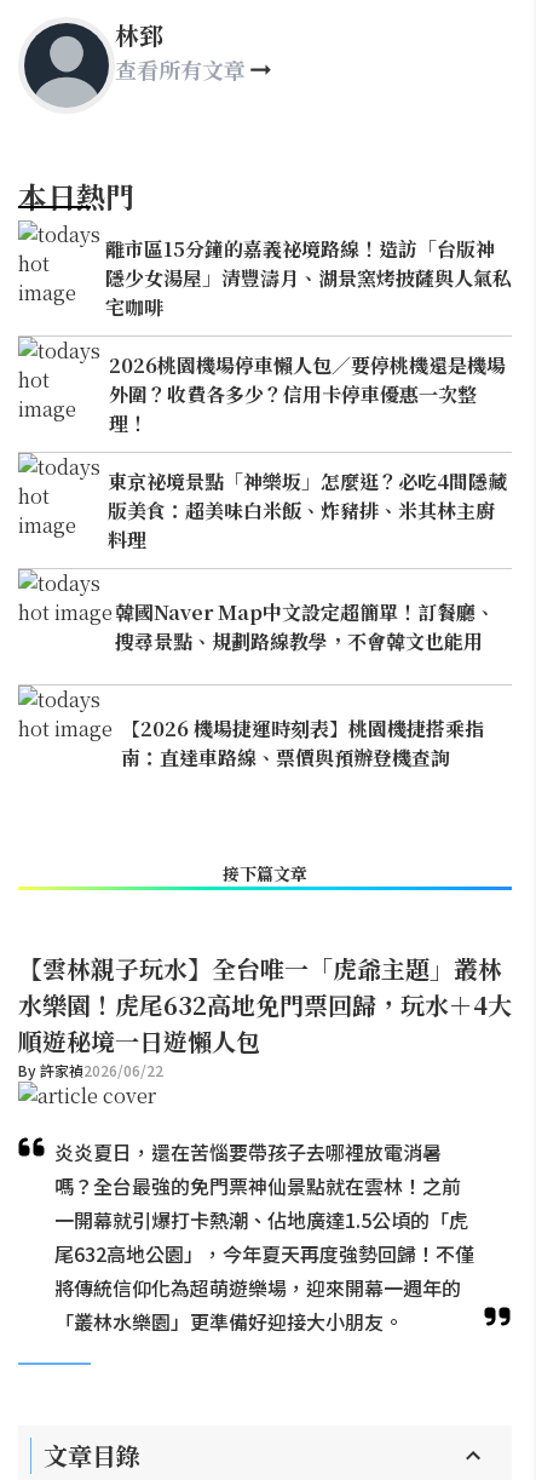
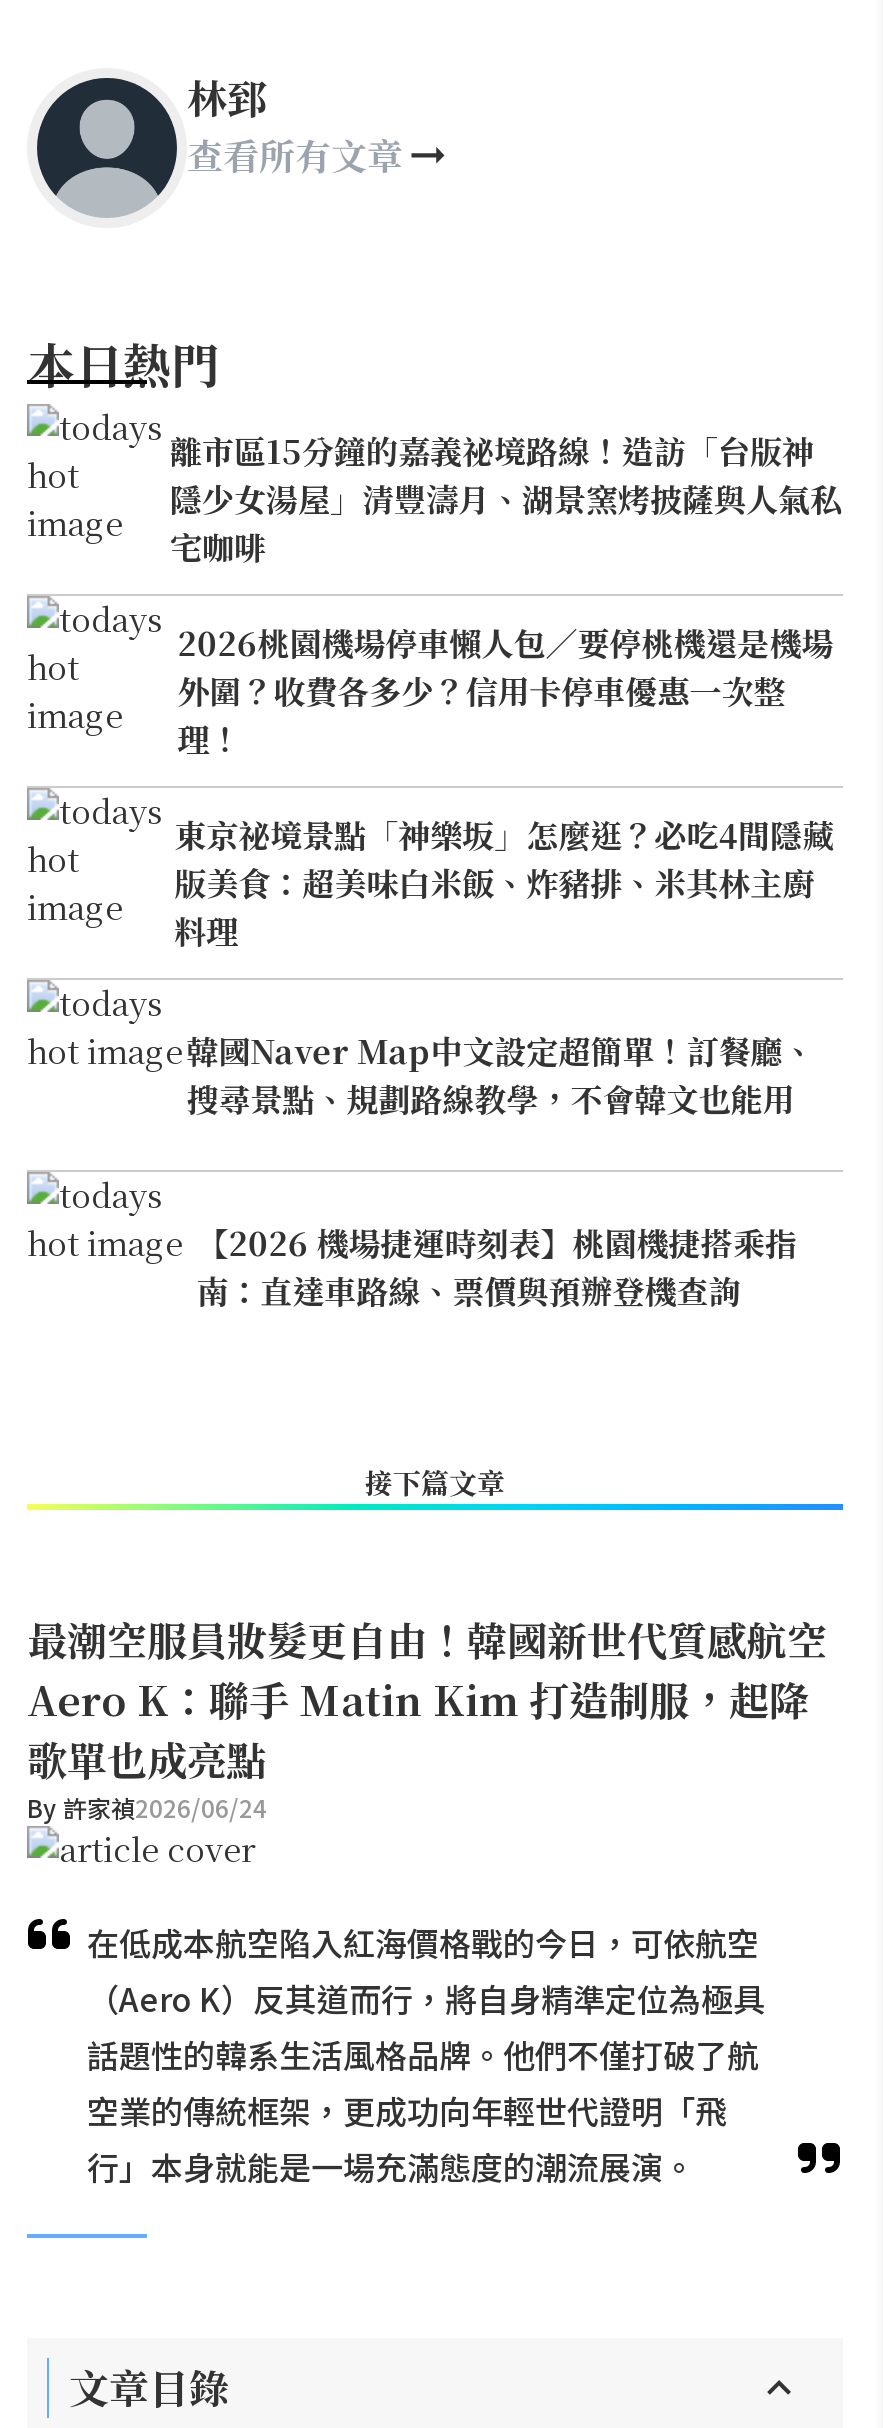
- 【雲林親子玩水】全台唯一「虎爺主題」叢林
- 水樂園！虎尾632高地免門票回歸，玩水＋4大
- 順遊秘境一日遊懶人包
- By 許家禎2026/06/22
+ 最潮空服員妝髮更自由！韓國新世代質感航空
+ Aero K：聯手 Matin Kim 打造制服，起降
+ 歌單也成亮點
+ By 許家禎2026/06/24

- 炎炎夏日，還在苦惱要帶孩子去哪裡放電消暑
- 嗎？全台最強的免門票神仙景點就在雲林！之前
- 一開幕就引爆打卡熱潮、佔地廣達1.5公頃的「虎
- 尾632高地公園」，今年夏天再度強勢回歸！不僅
- 將傳統信仰化為超萌遊樂場，迎來開幕一週年的
- 「叢林水樂園」更準備好迎接大小朋友。
+ 在低成本航空陷入紅海價格戰的今日，可依航空
+ （Aero K）反其道而行，將自身精準定位為極具
+ 話題性的韓系生活風格品牌。他們不僅打破了航
+ 空業的傳統框架，更成功向年輕世代證明「飛
+ 行」本身就能是一場充滿態度的潮流展演。
